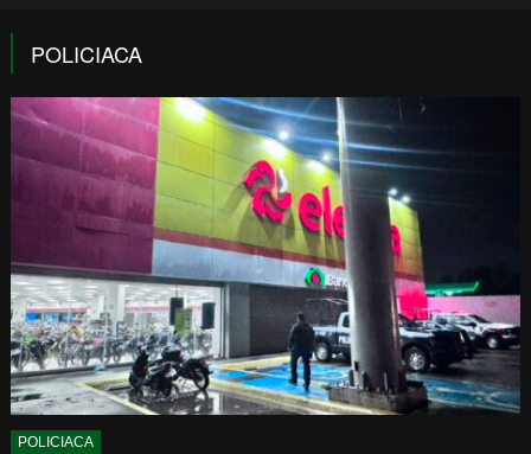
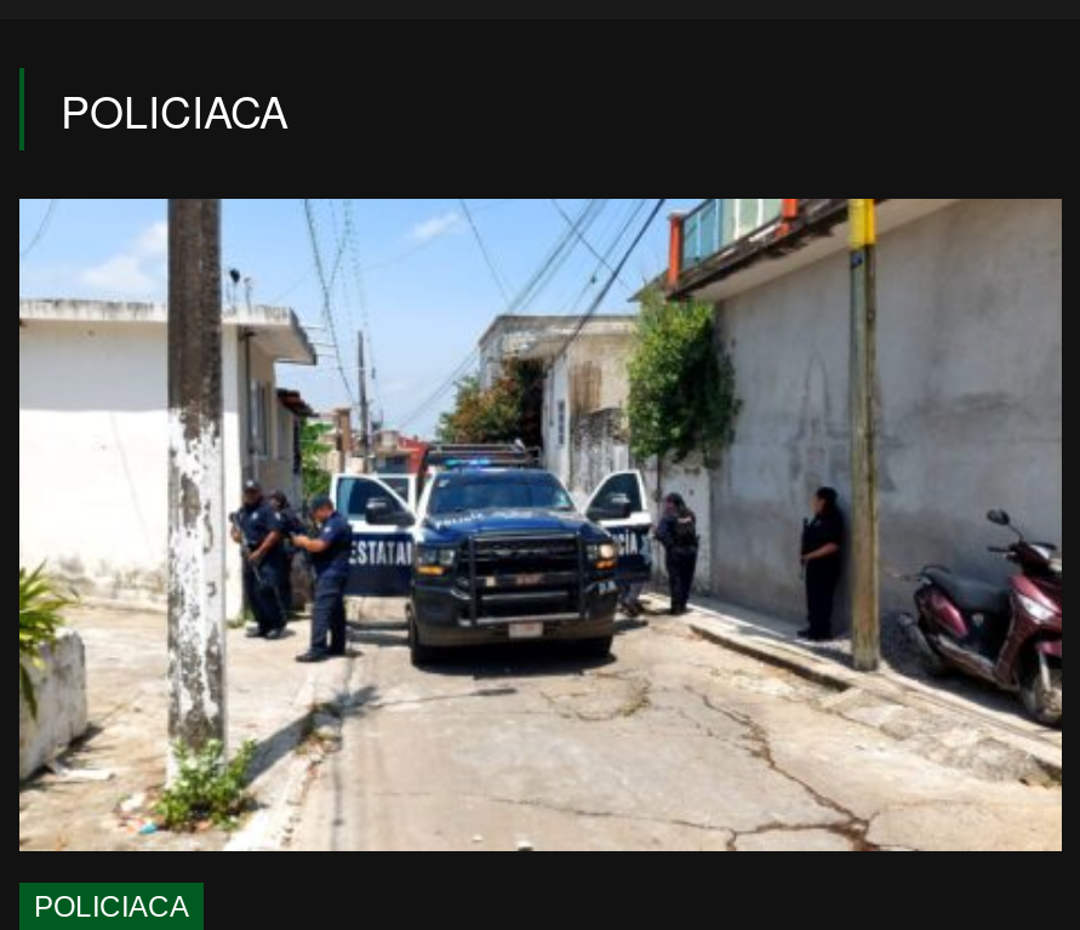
- [image]
+ [image]
